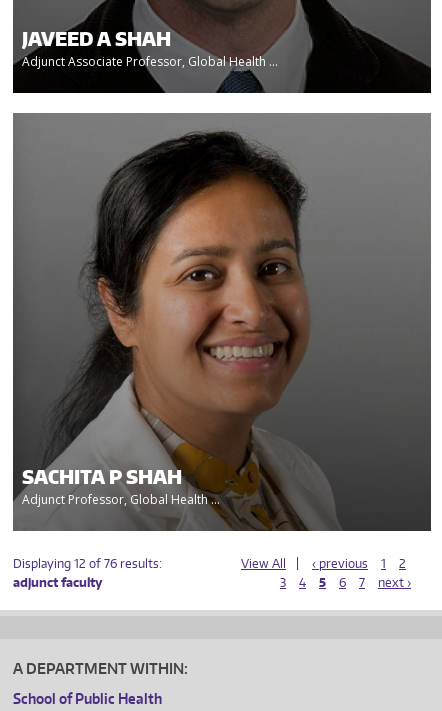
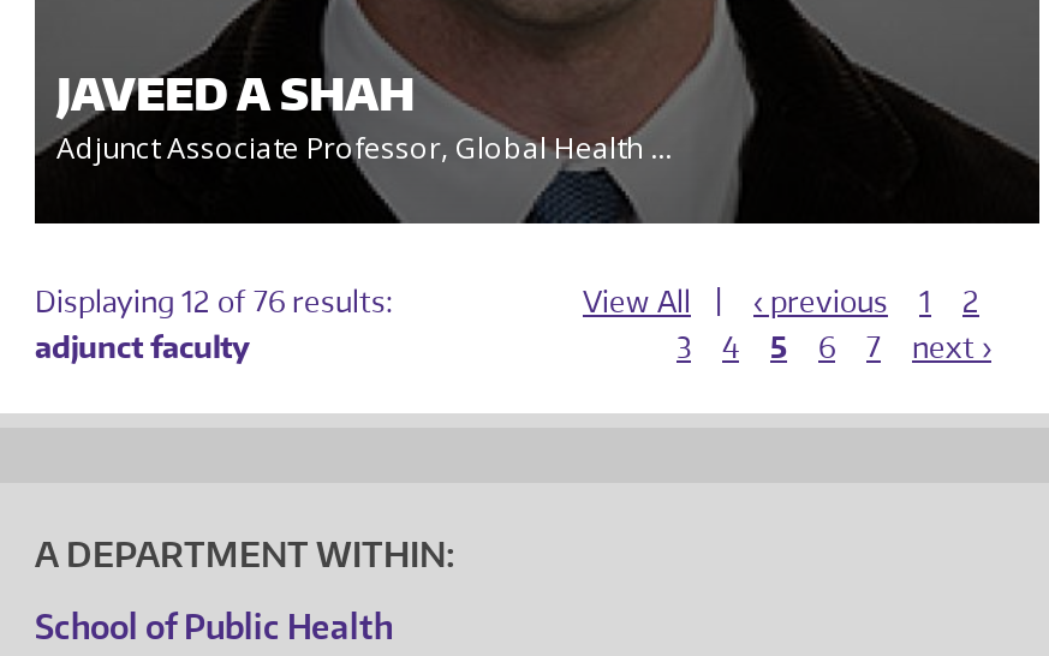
- [image]
- SACHITA P SHAH
- Adjunct Professor, Global Health ...
